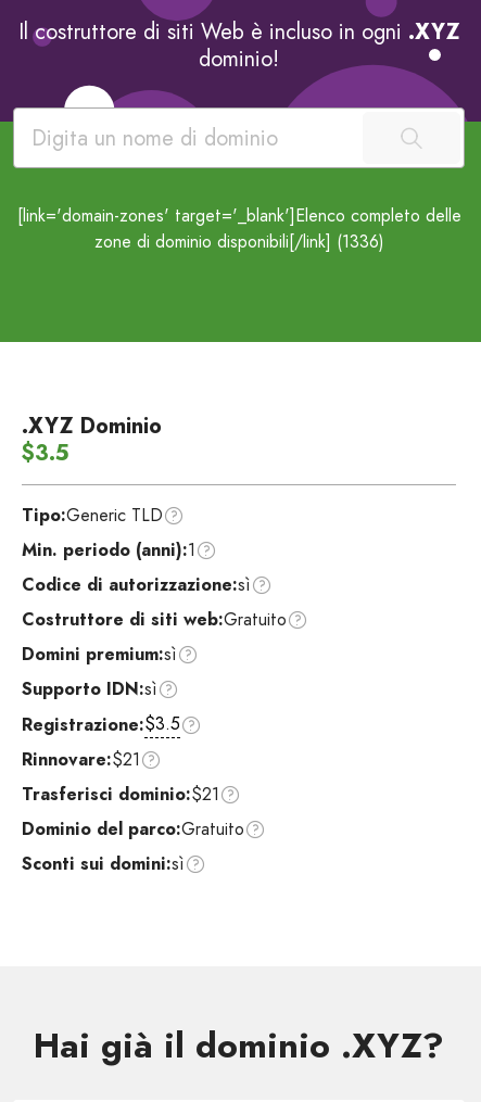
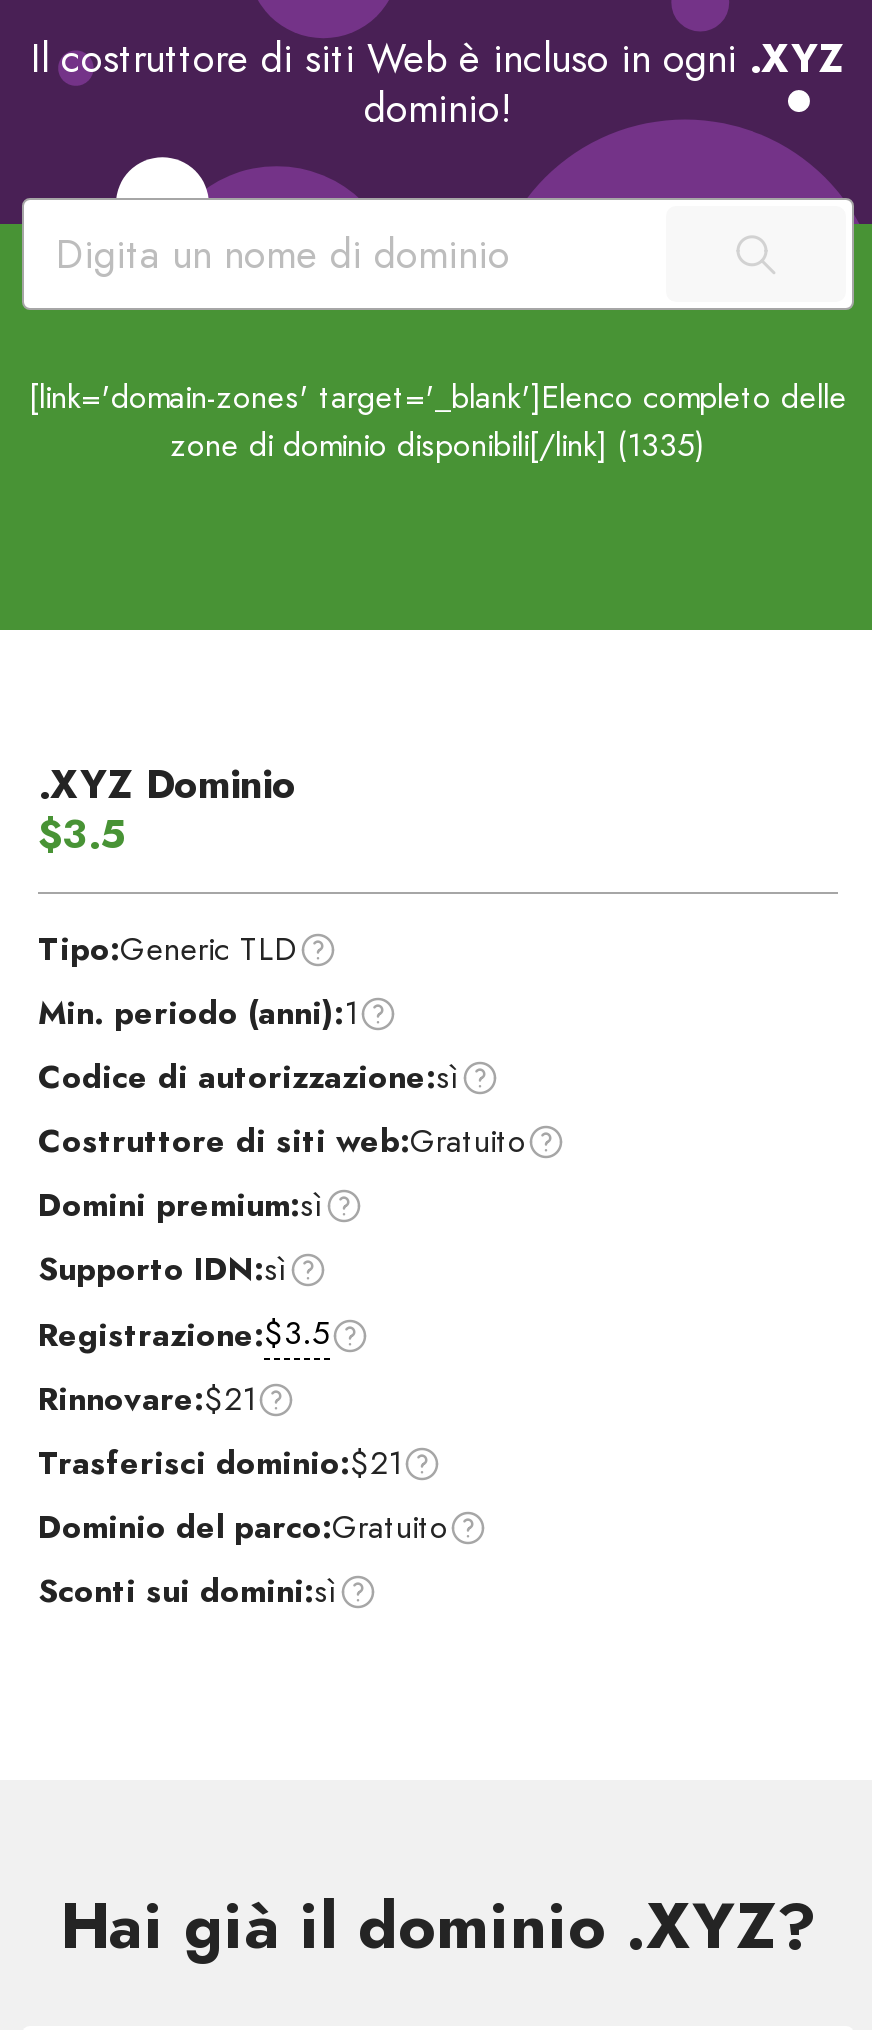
- zone di dominio disponibili[/link] (1336)
+ zone di dominio disponibili[/link] (1335)
